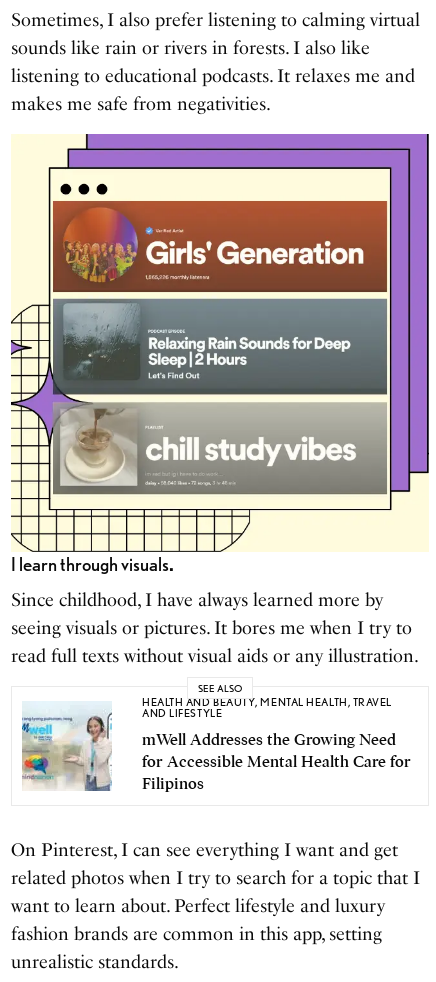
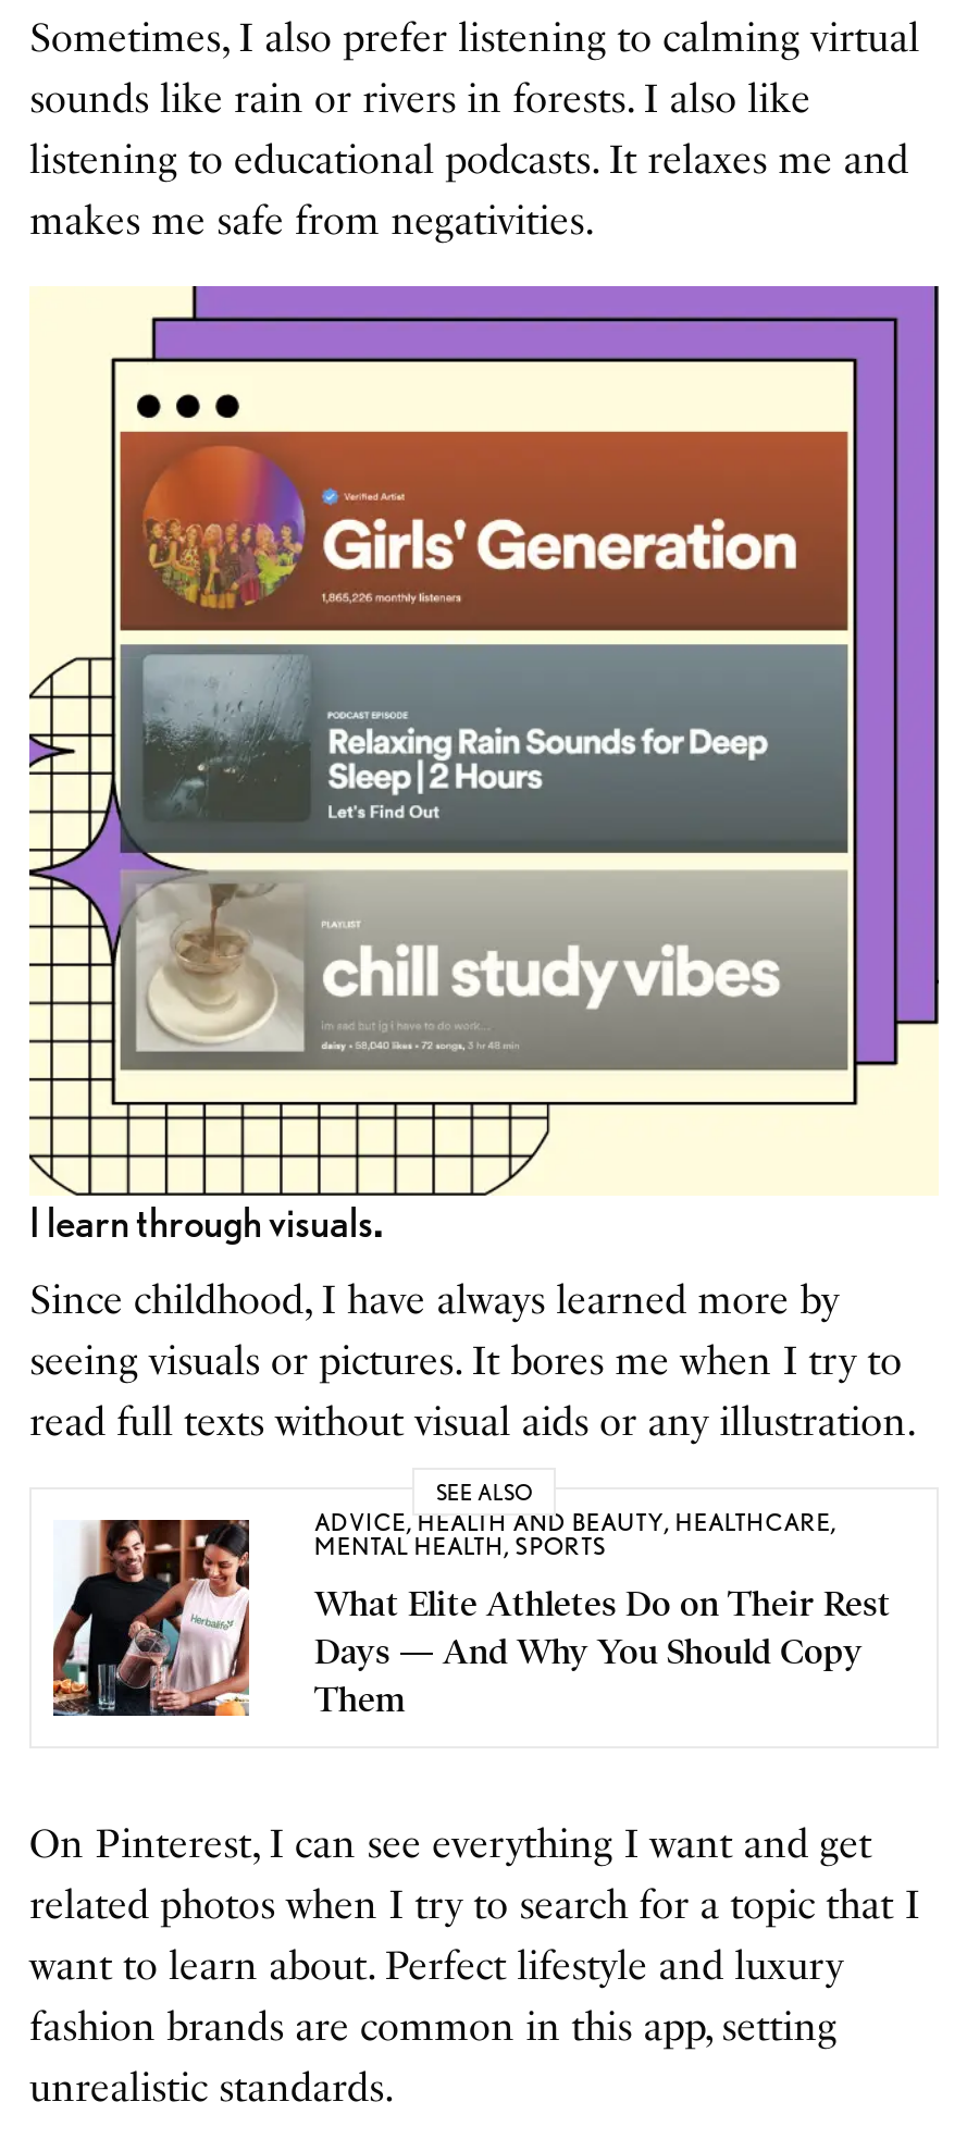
- [image]
- HEALTH AND BEAUTY, MENTAL HEALTH, TRAVEL
- AND LIFESTYLE
+ [image]
+ ADVICE, HEALTH AND BEAUTY, HEALTHCARE,
+ MENTAL HEALTH, SPORTS

- mWell Addresses the Growing Need
- for Accessible Mental Health Care for
- Filipinos
+ What Elite Athletes Do on Their Rest
+ Days — And Why You Should Copy
+ Them
